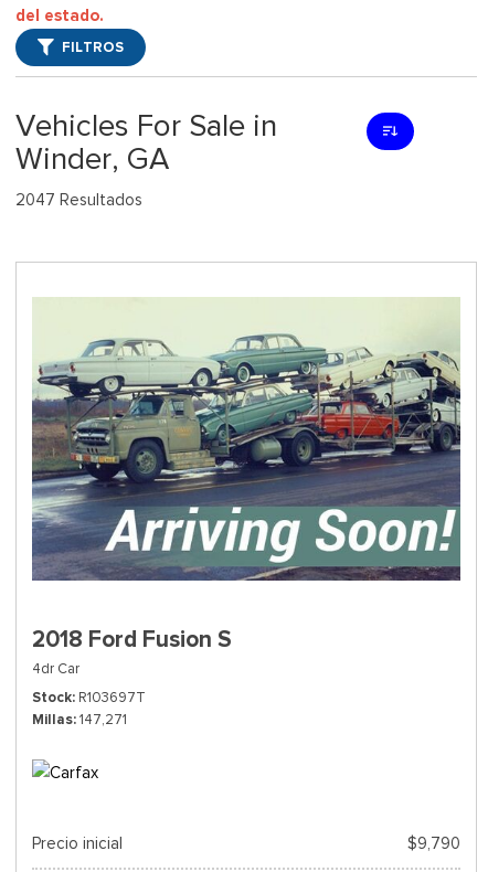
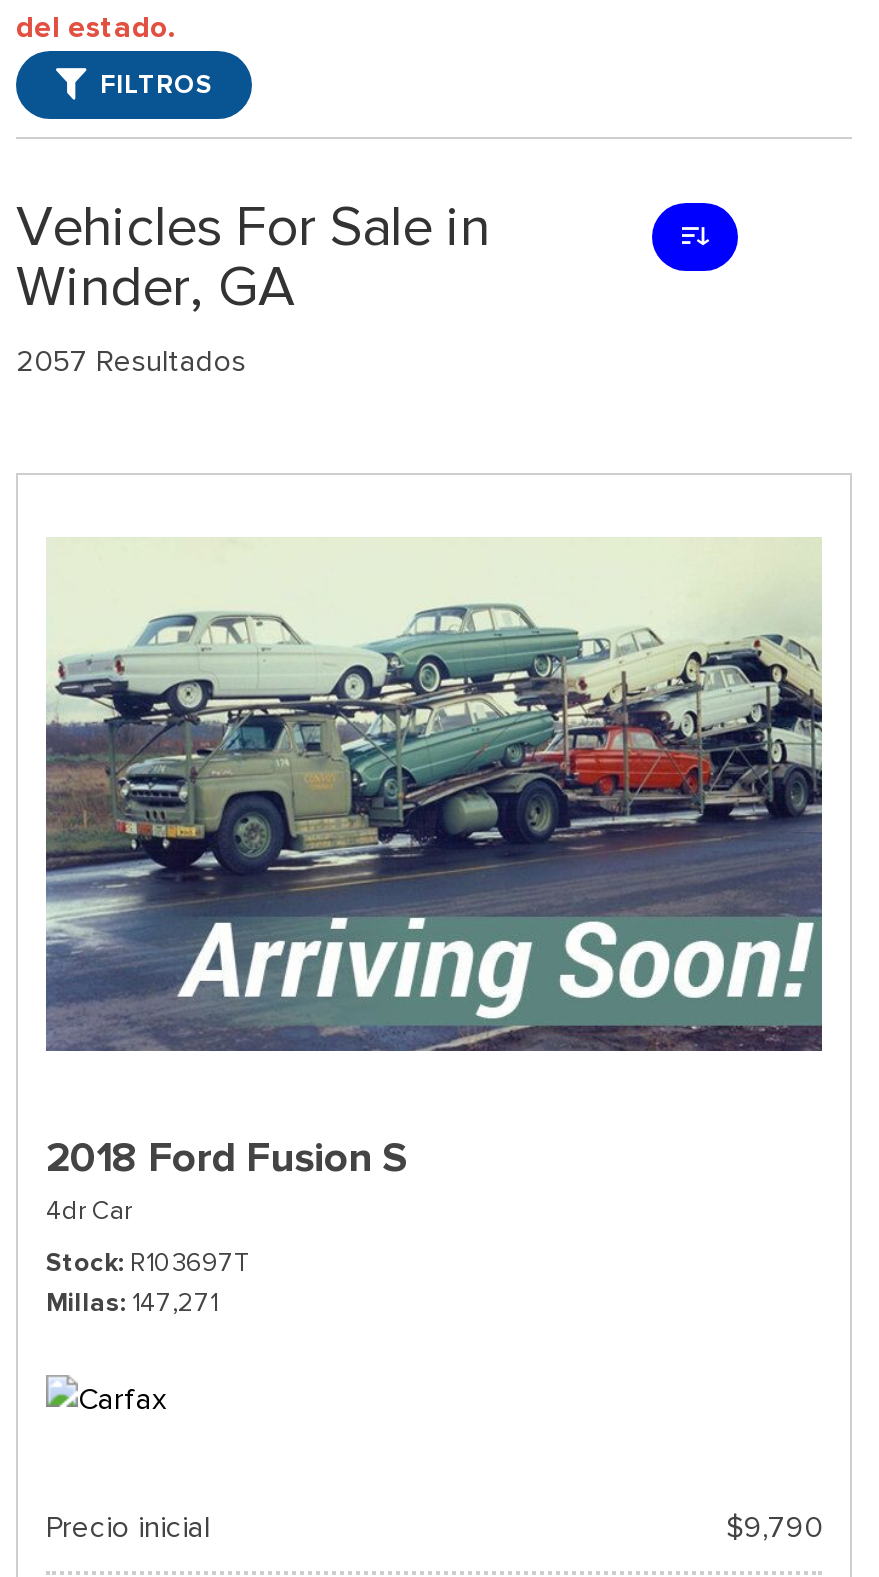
- 2047 Resultados
+ 2057 Resultados
